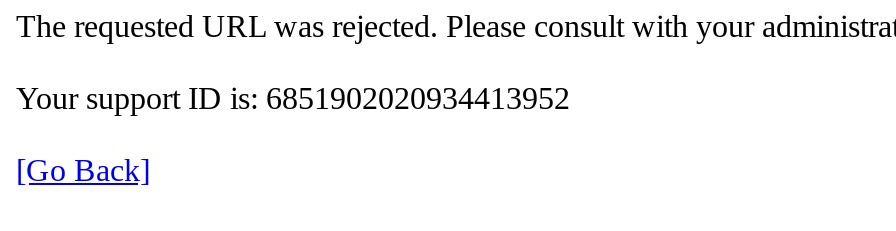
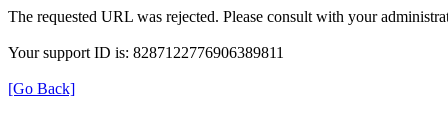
- Your support ID is: 6851902020934413952
+ Your support ID is: 8287122776906389811
